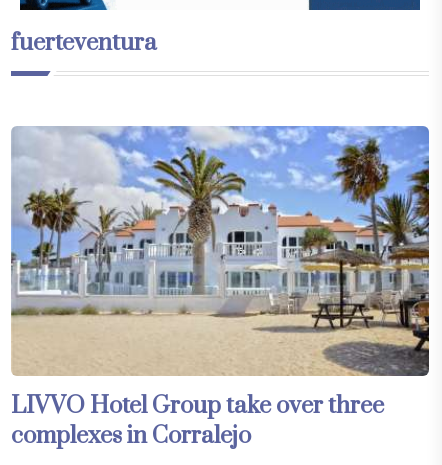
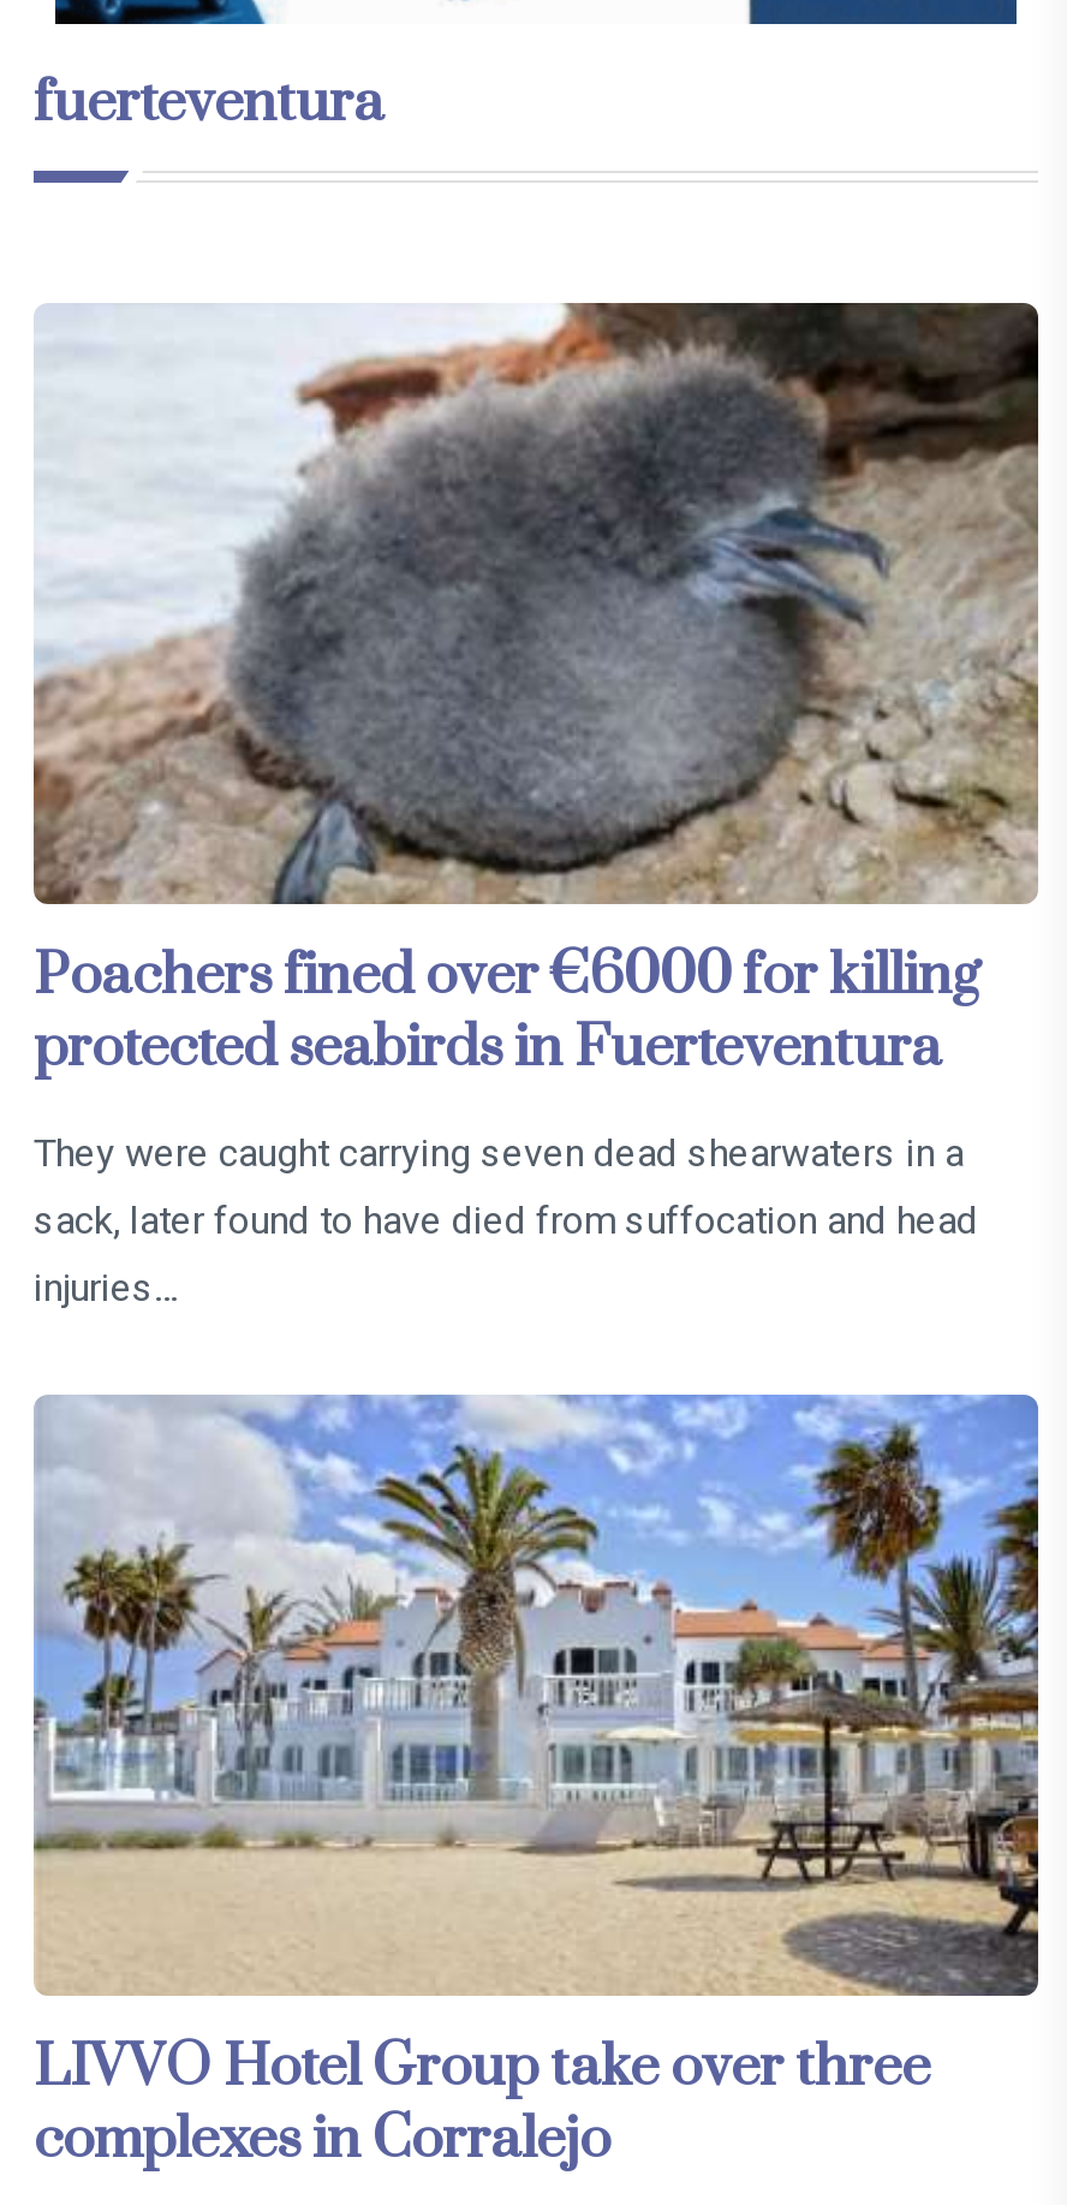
+ [image]
+ Poachers fined over €6000 for killing
+ protected seabirds in Fuerteventura
+ They were caught carrying seven dead shearwaters in a
+ sack, later found to have died from suffocation and head
+ injuries…
